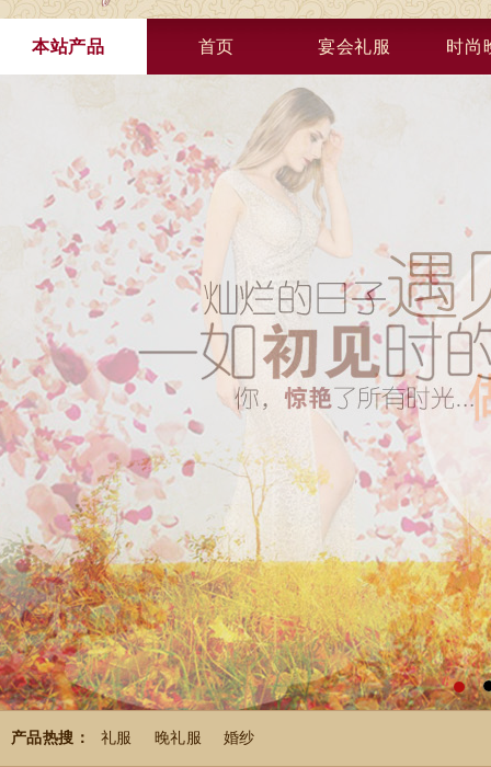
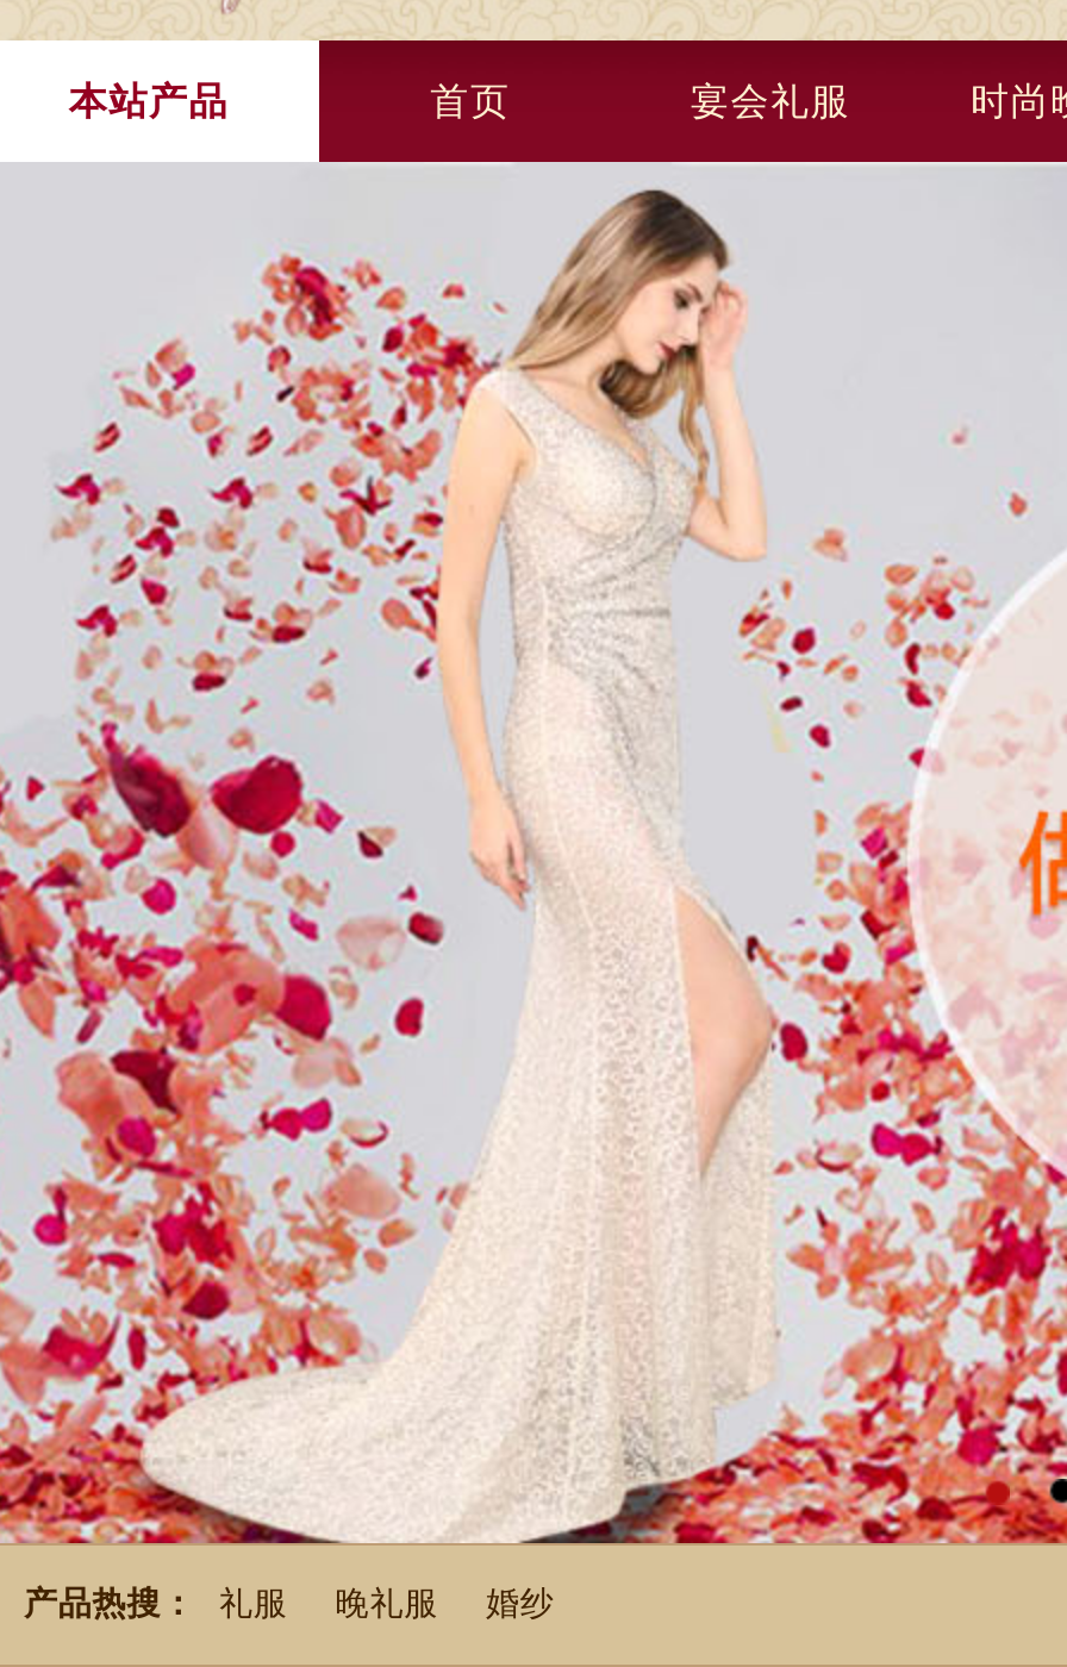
- [image]
+ [image]
